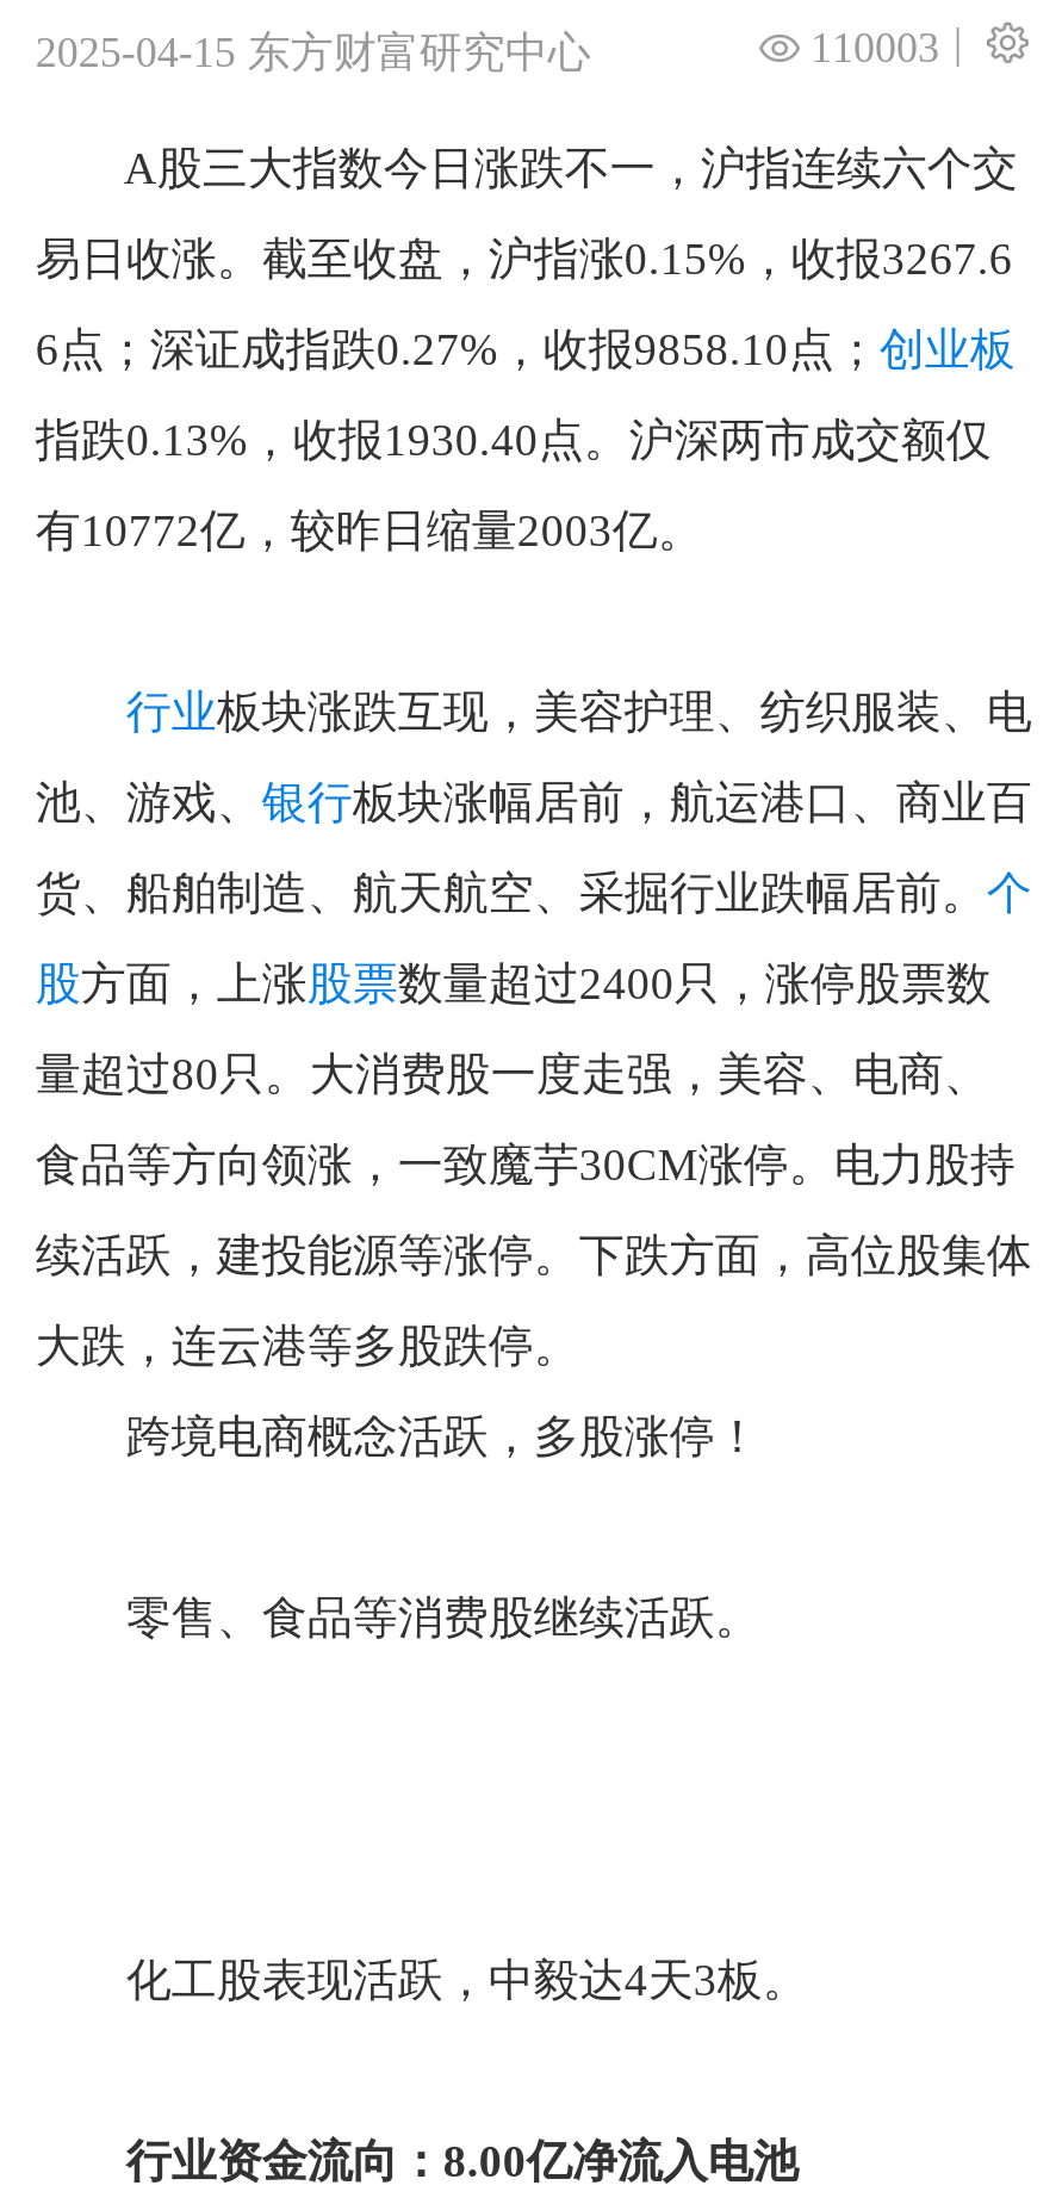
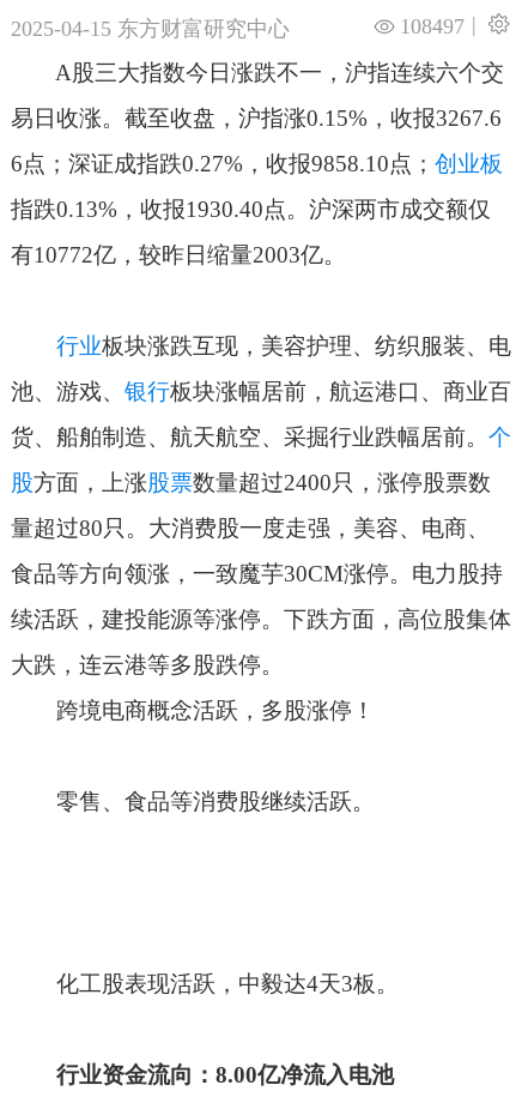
- 110003
+ 108497
